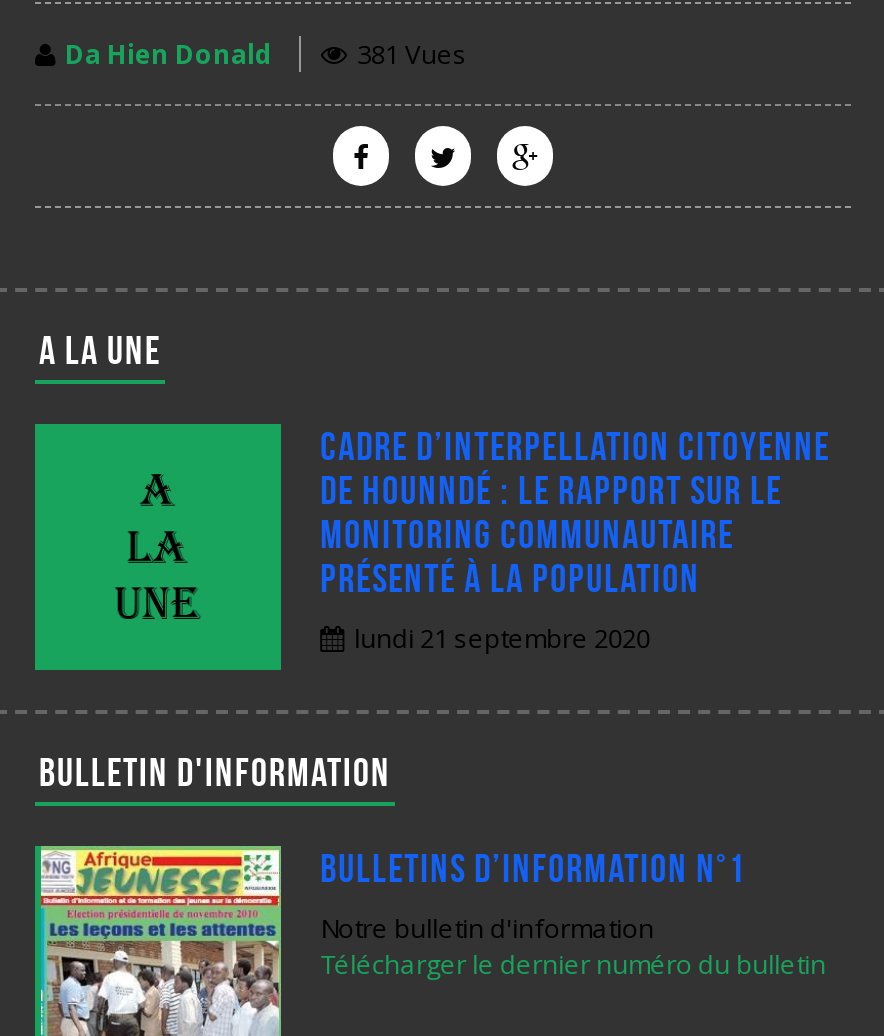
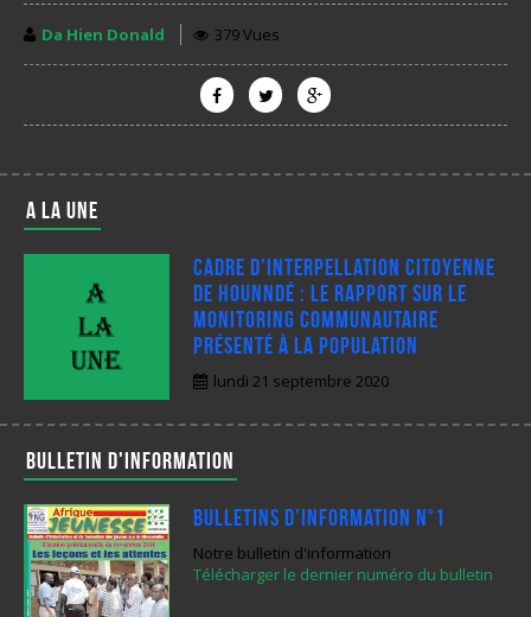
- 381 Vues
+ 379 Vues
